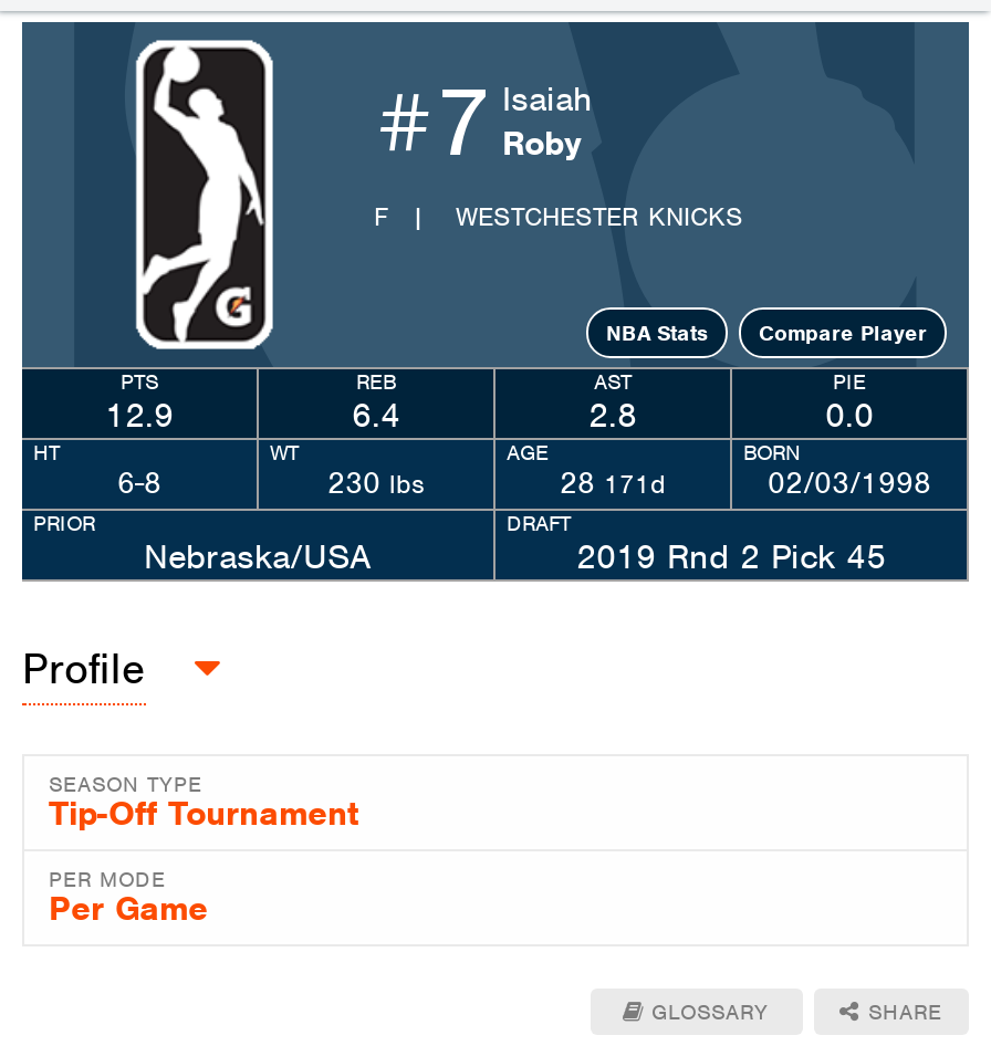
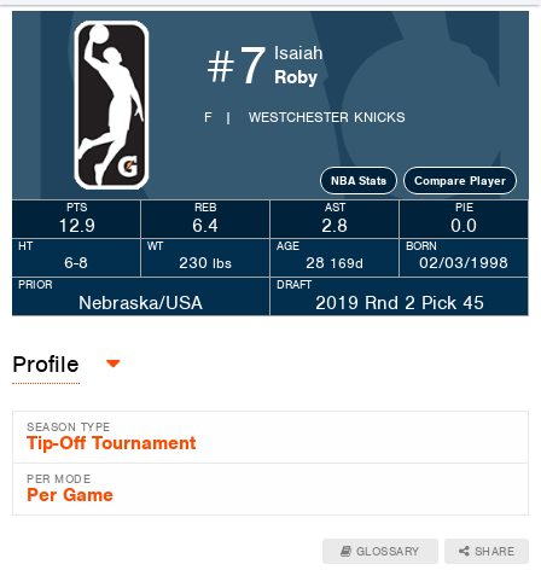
- 28 171d
+ 28 169d
